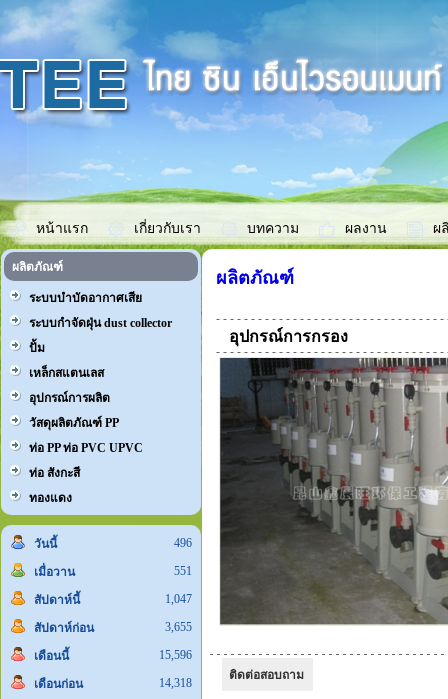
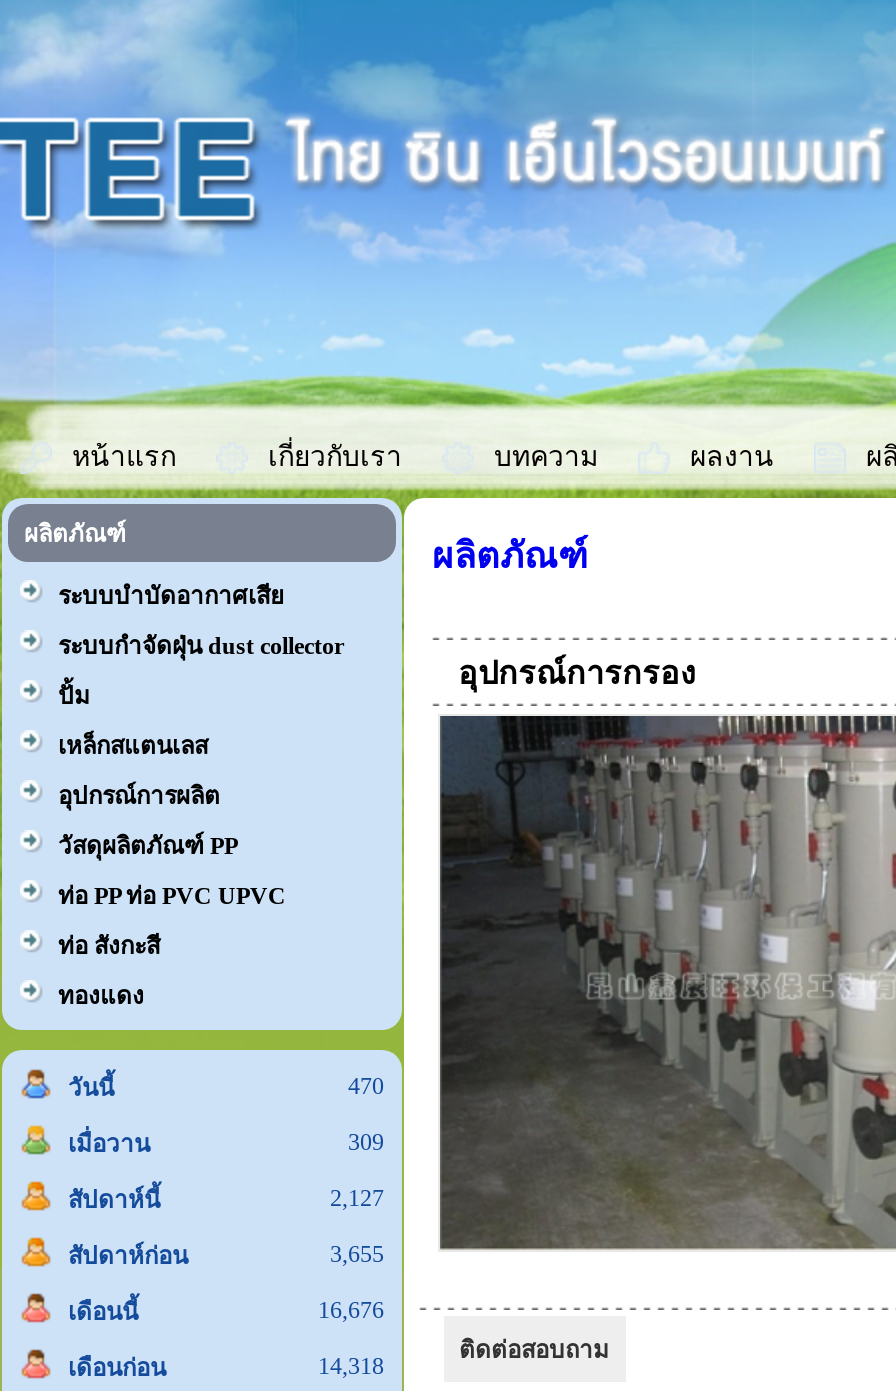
- 496
+ 470

- 551
+ 309

- 1,047
+ 2,127

- 15,596
+ 16,676
